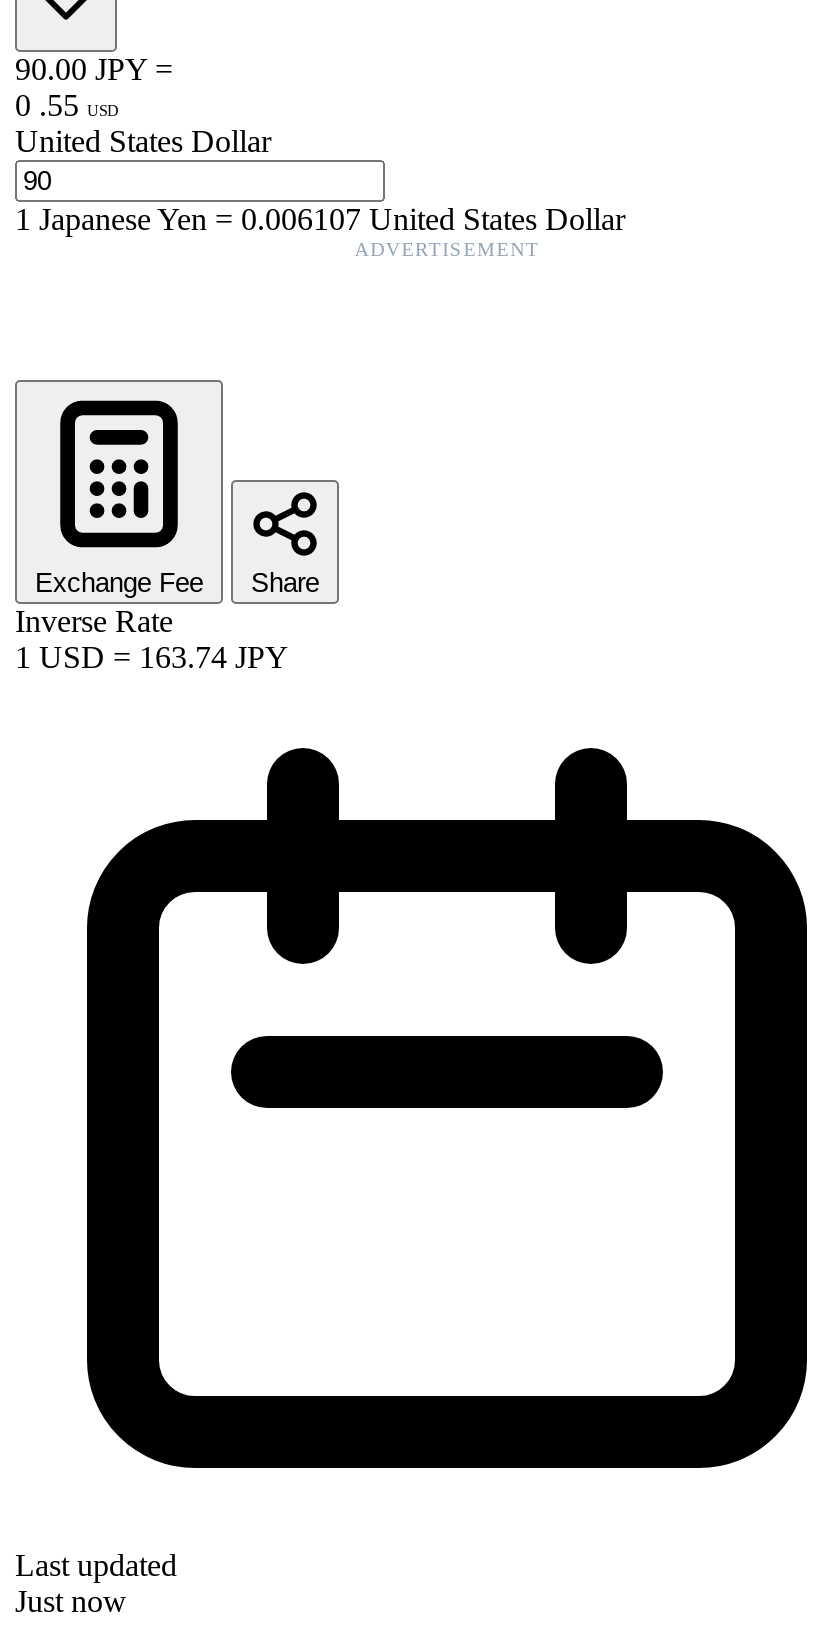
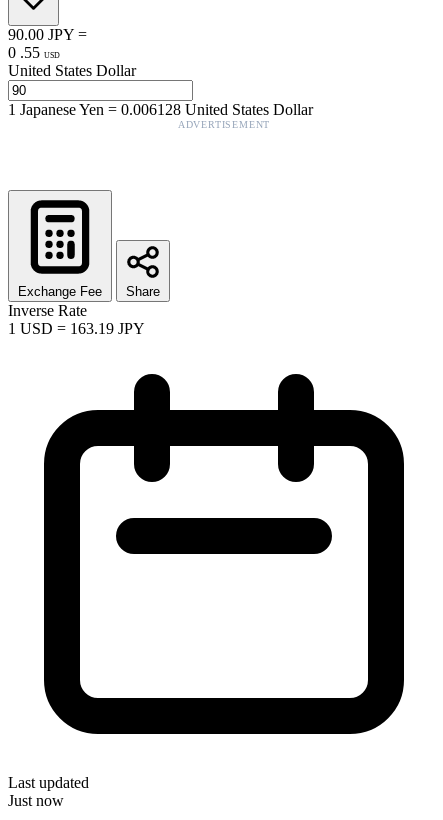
- 1Japanese Yen=0.006107 United States Dollar
+ 1Japanese Yen=0.006128 United States Dollar

- 1 USD = 163.74 JPY
+ 1 USD = 163.19 JPY
